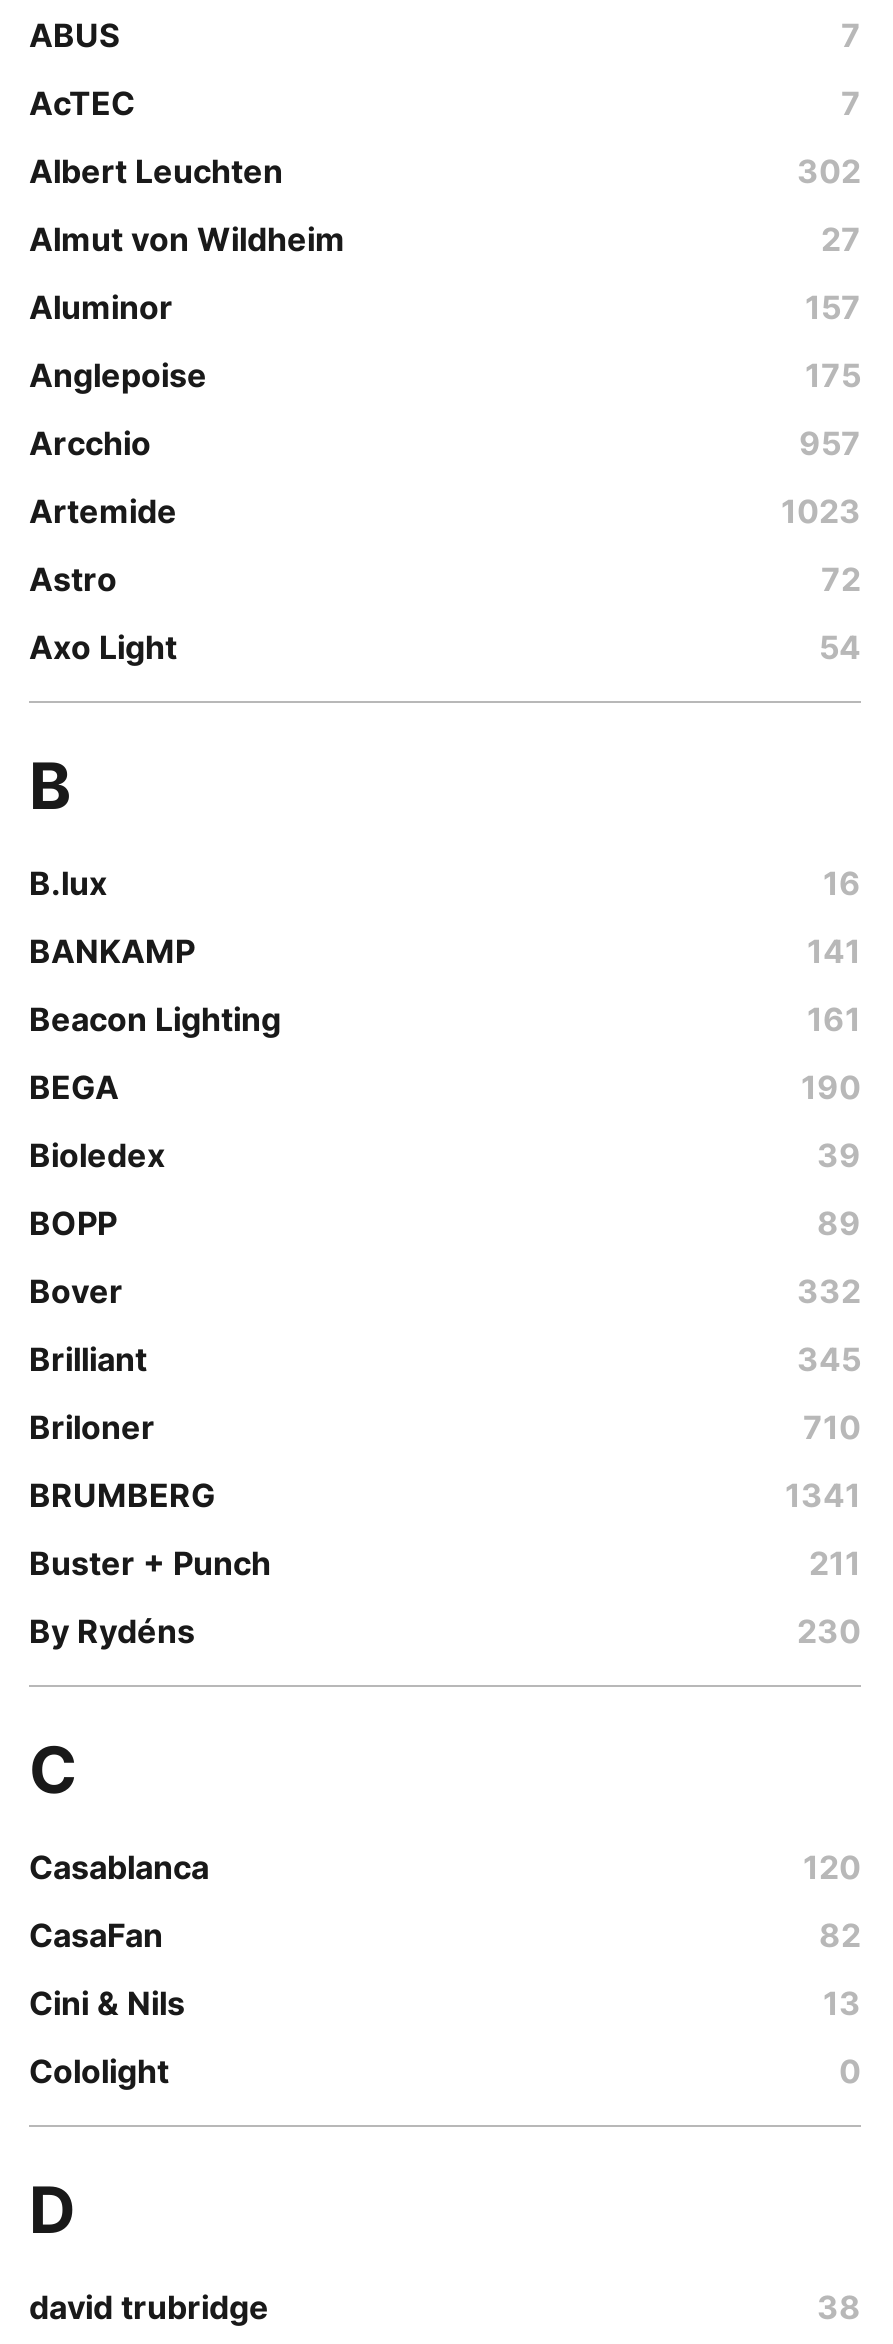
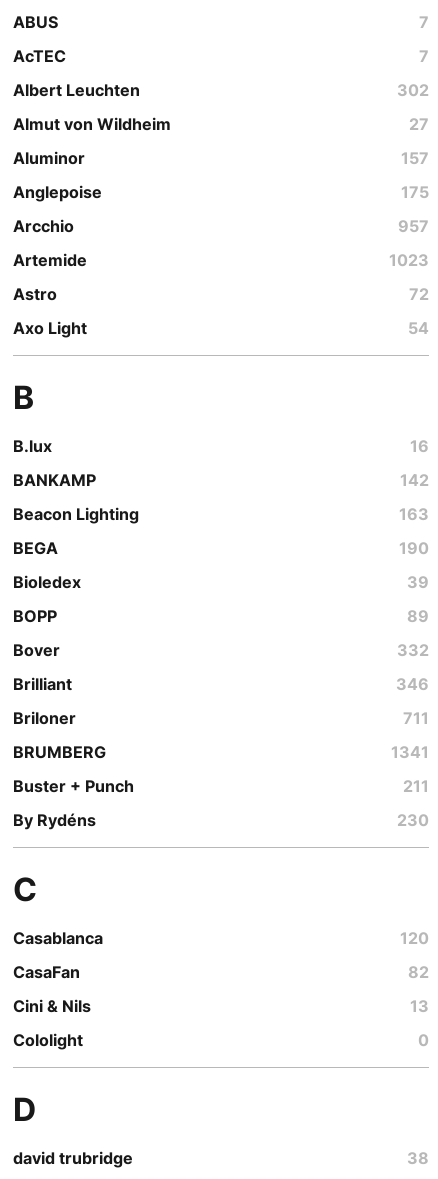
- 141
+ 142

- 161
+ 163

- 345
+ 346

- 710
+ 711
